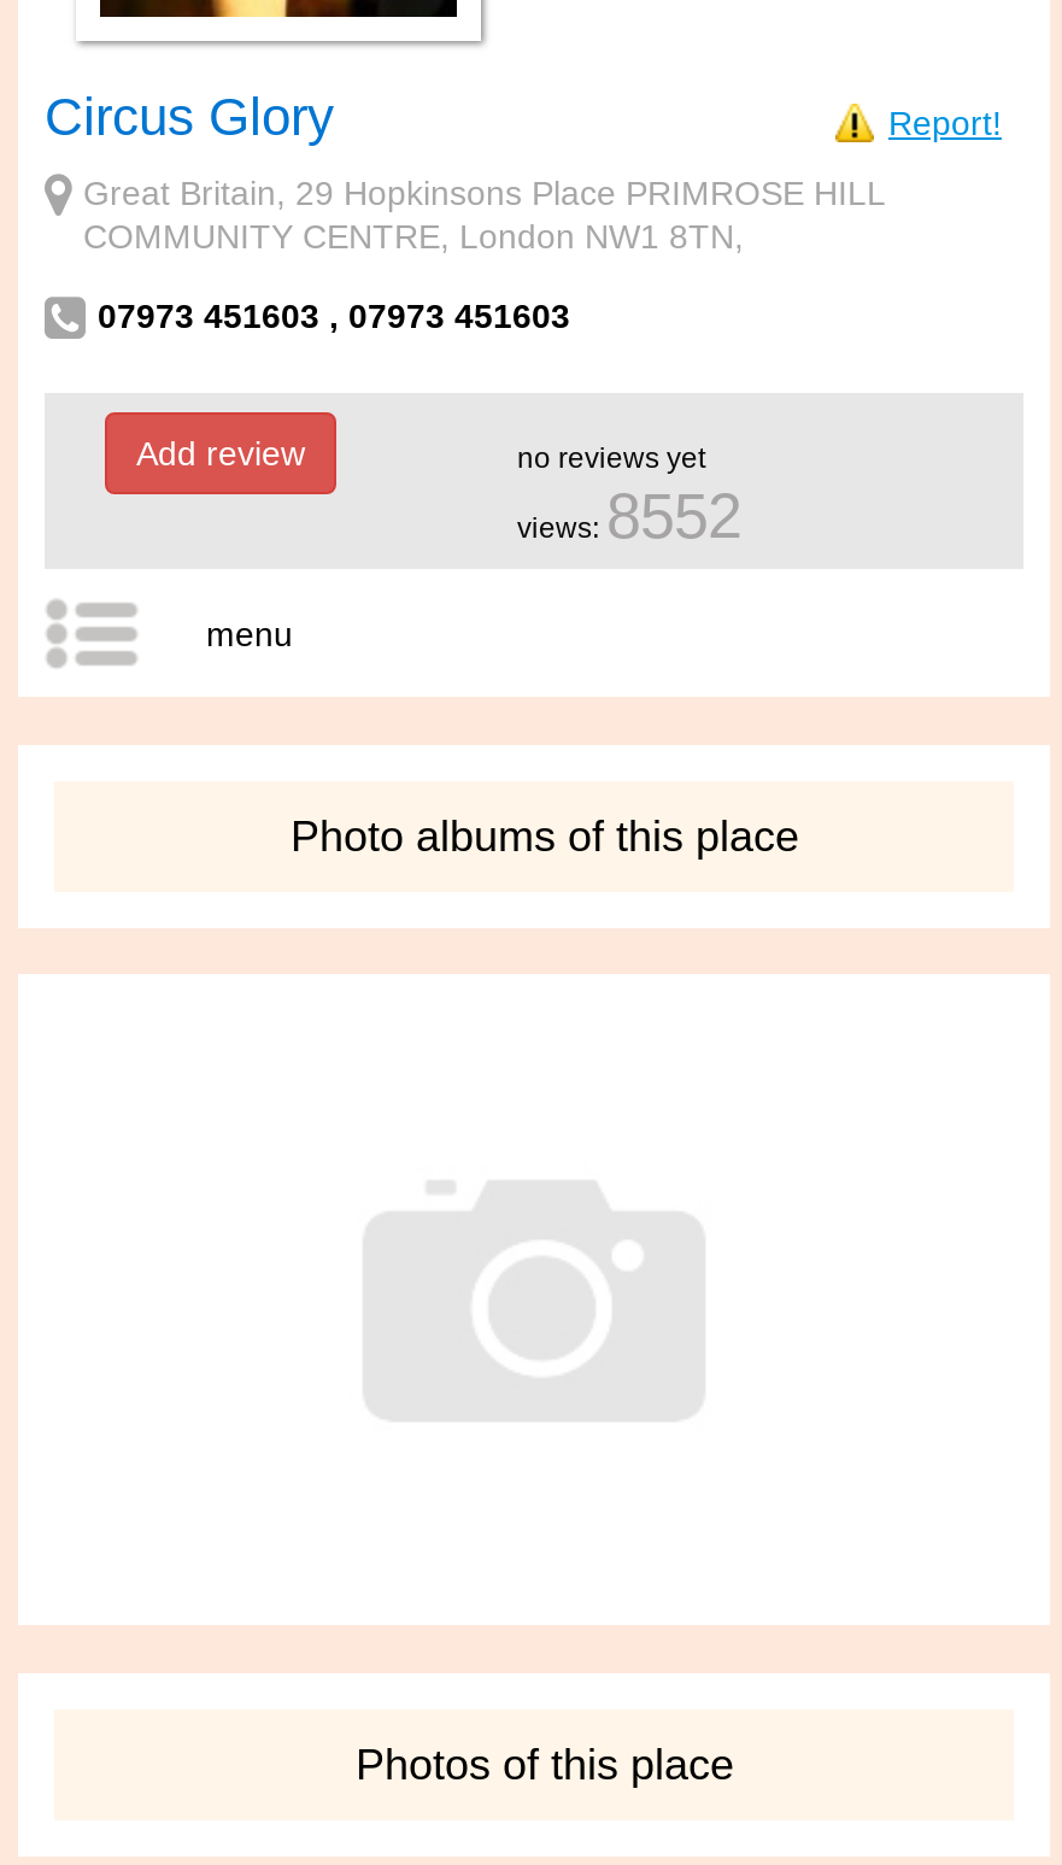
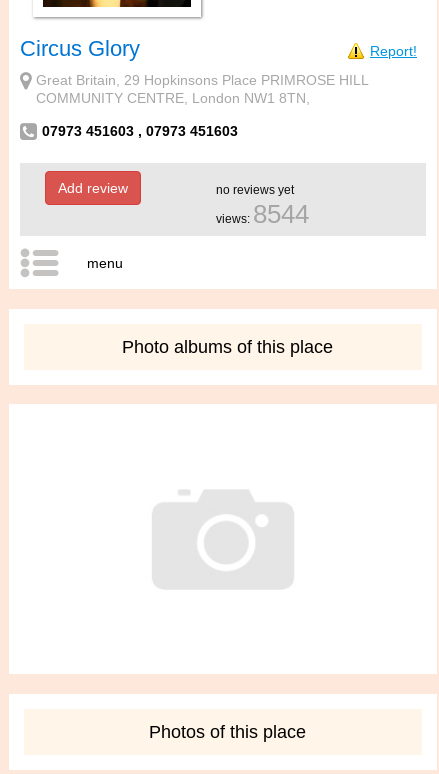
- views: 8552
+ views: 8544
